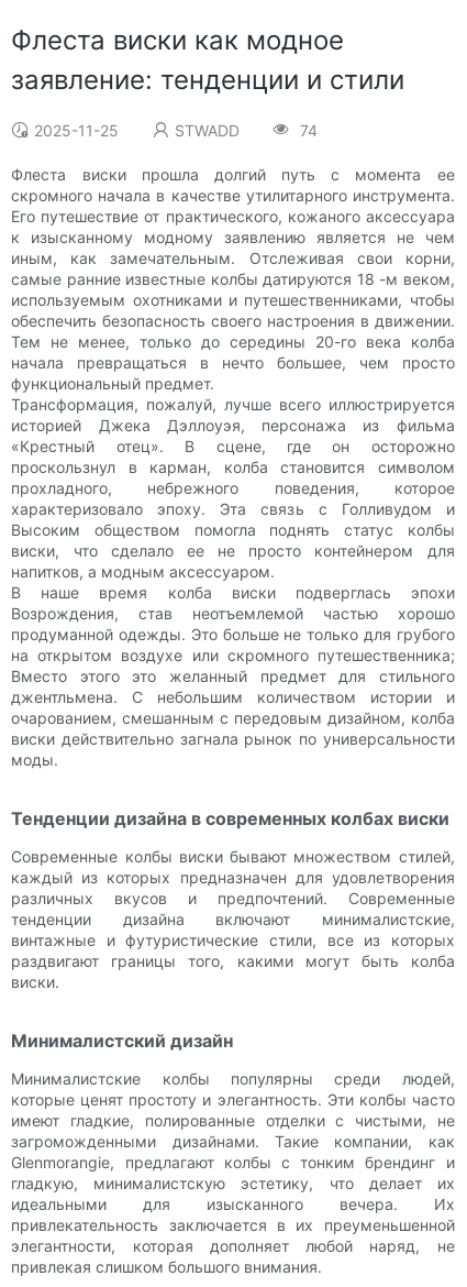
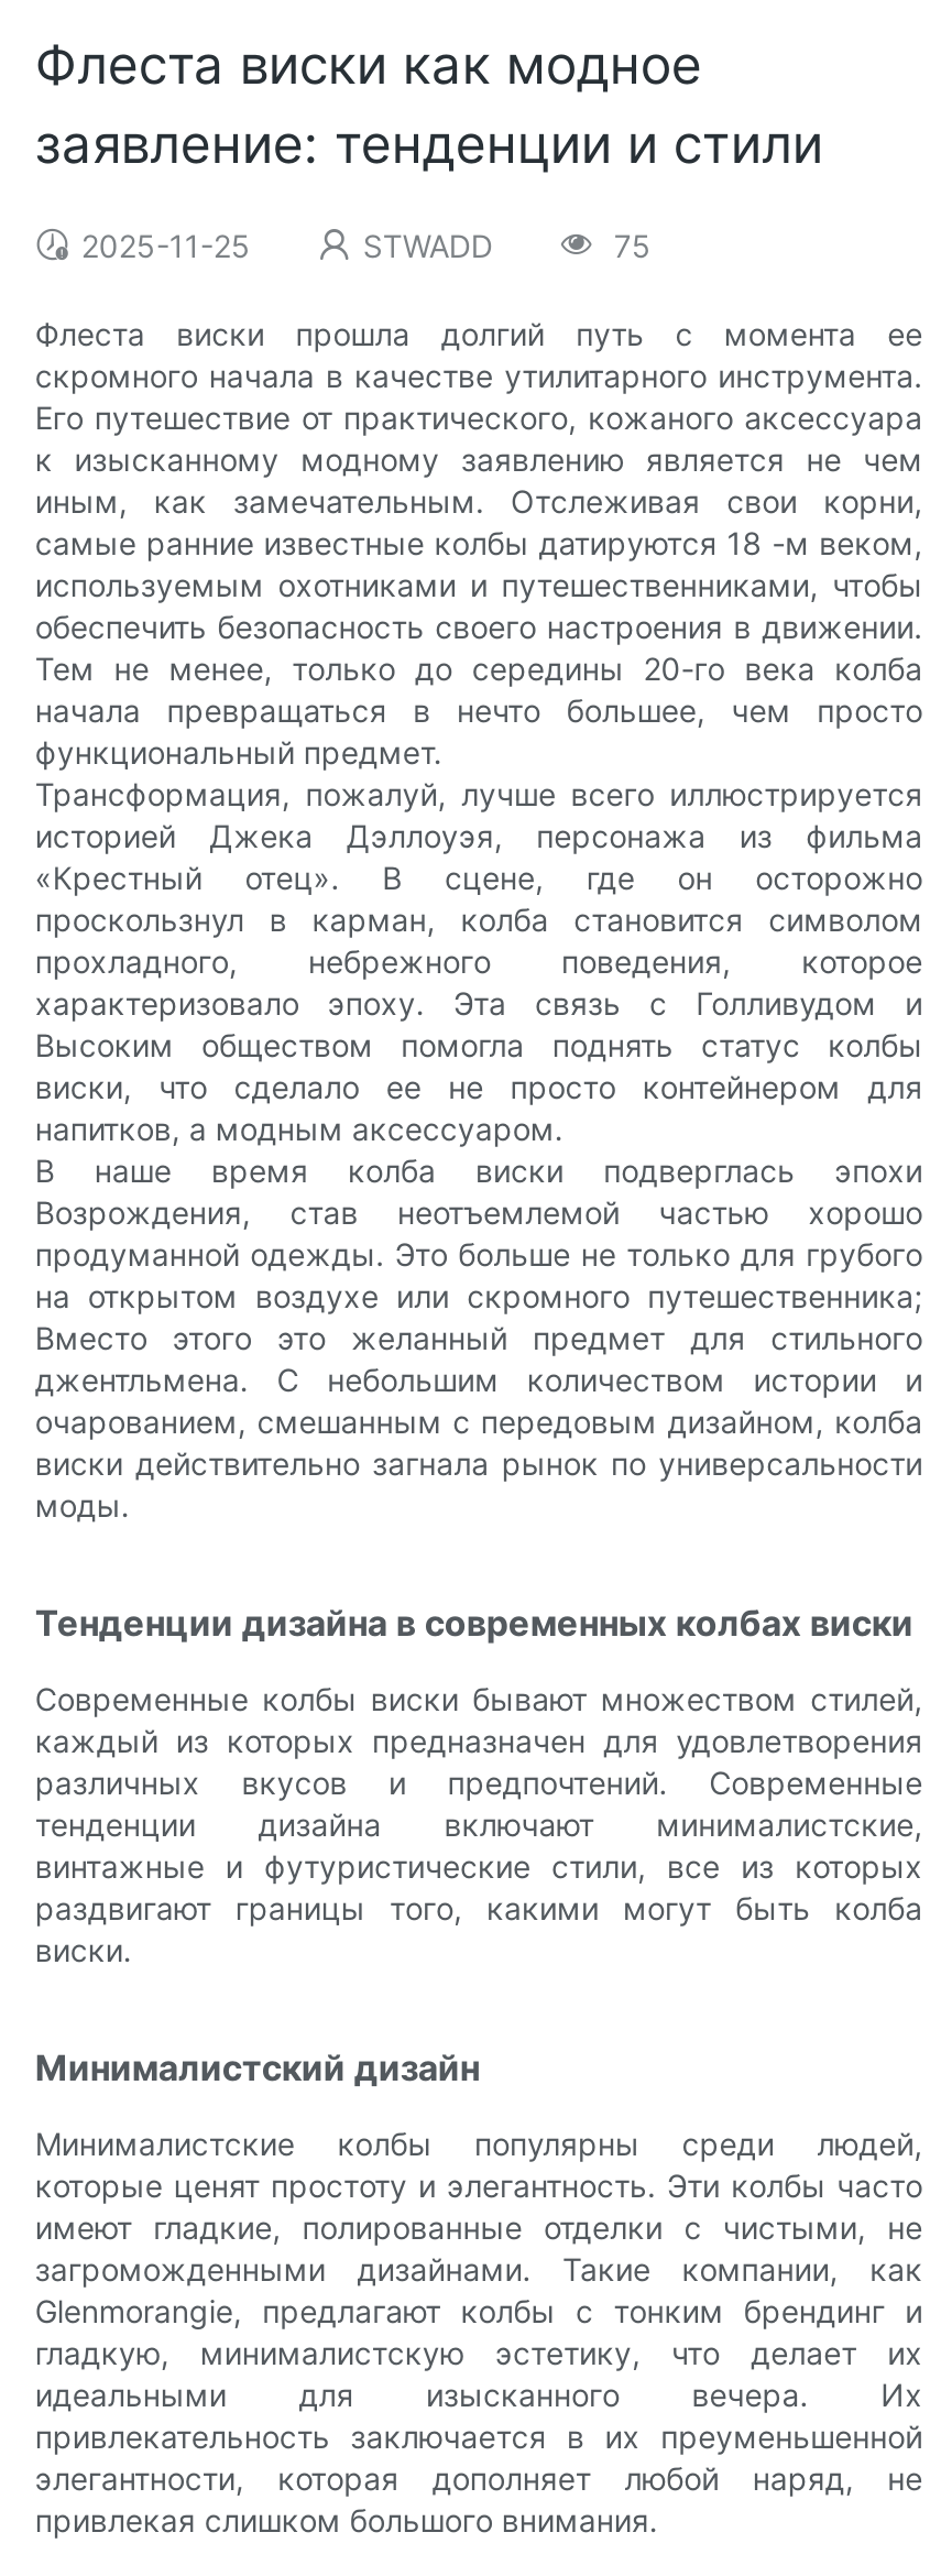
- 74
+ 75
